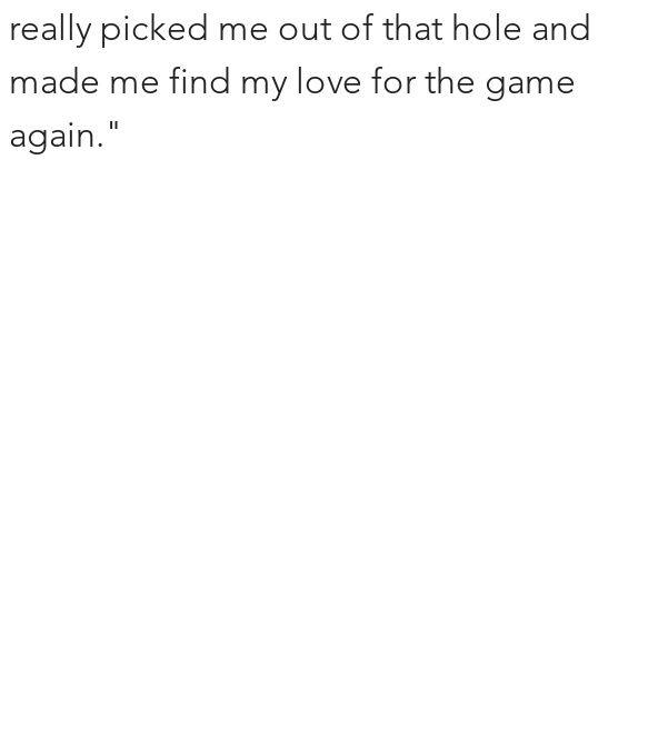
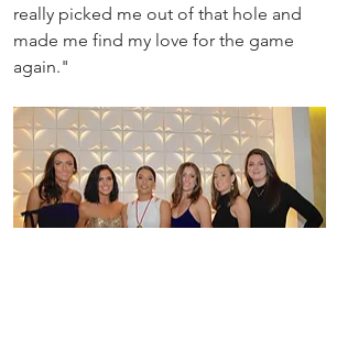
+ [image]
